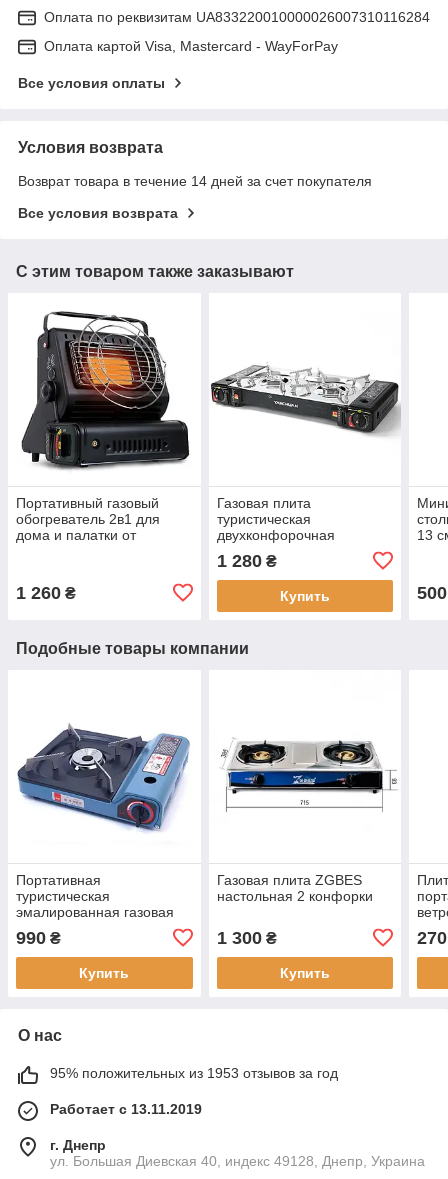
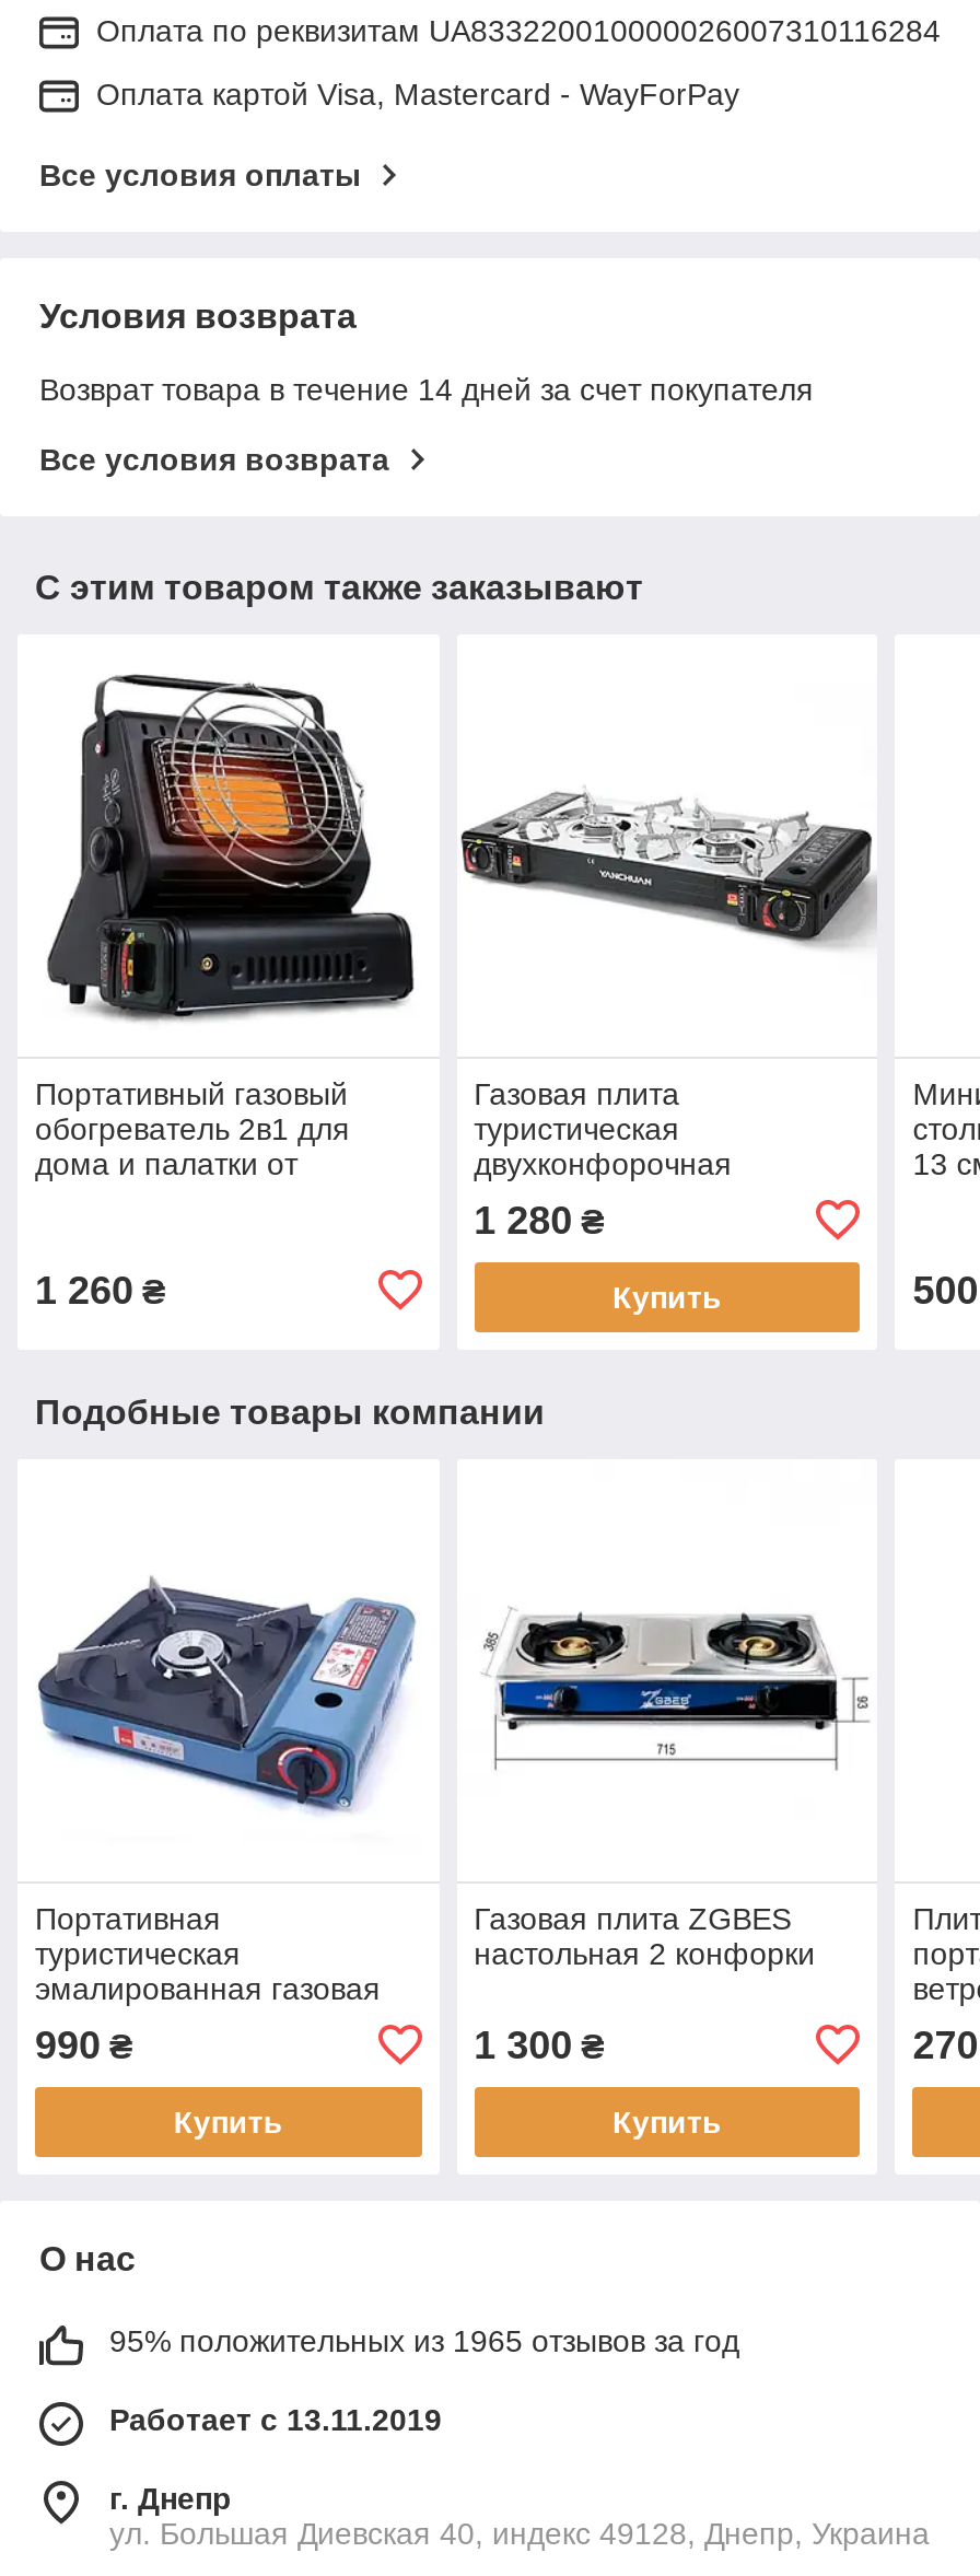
- 95% положительных из 1953 отзывов за год
+ 95% положительных из 1965 отзывов за год
